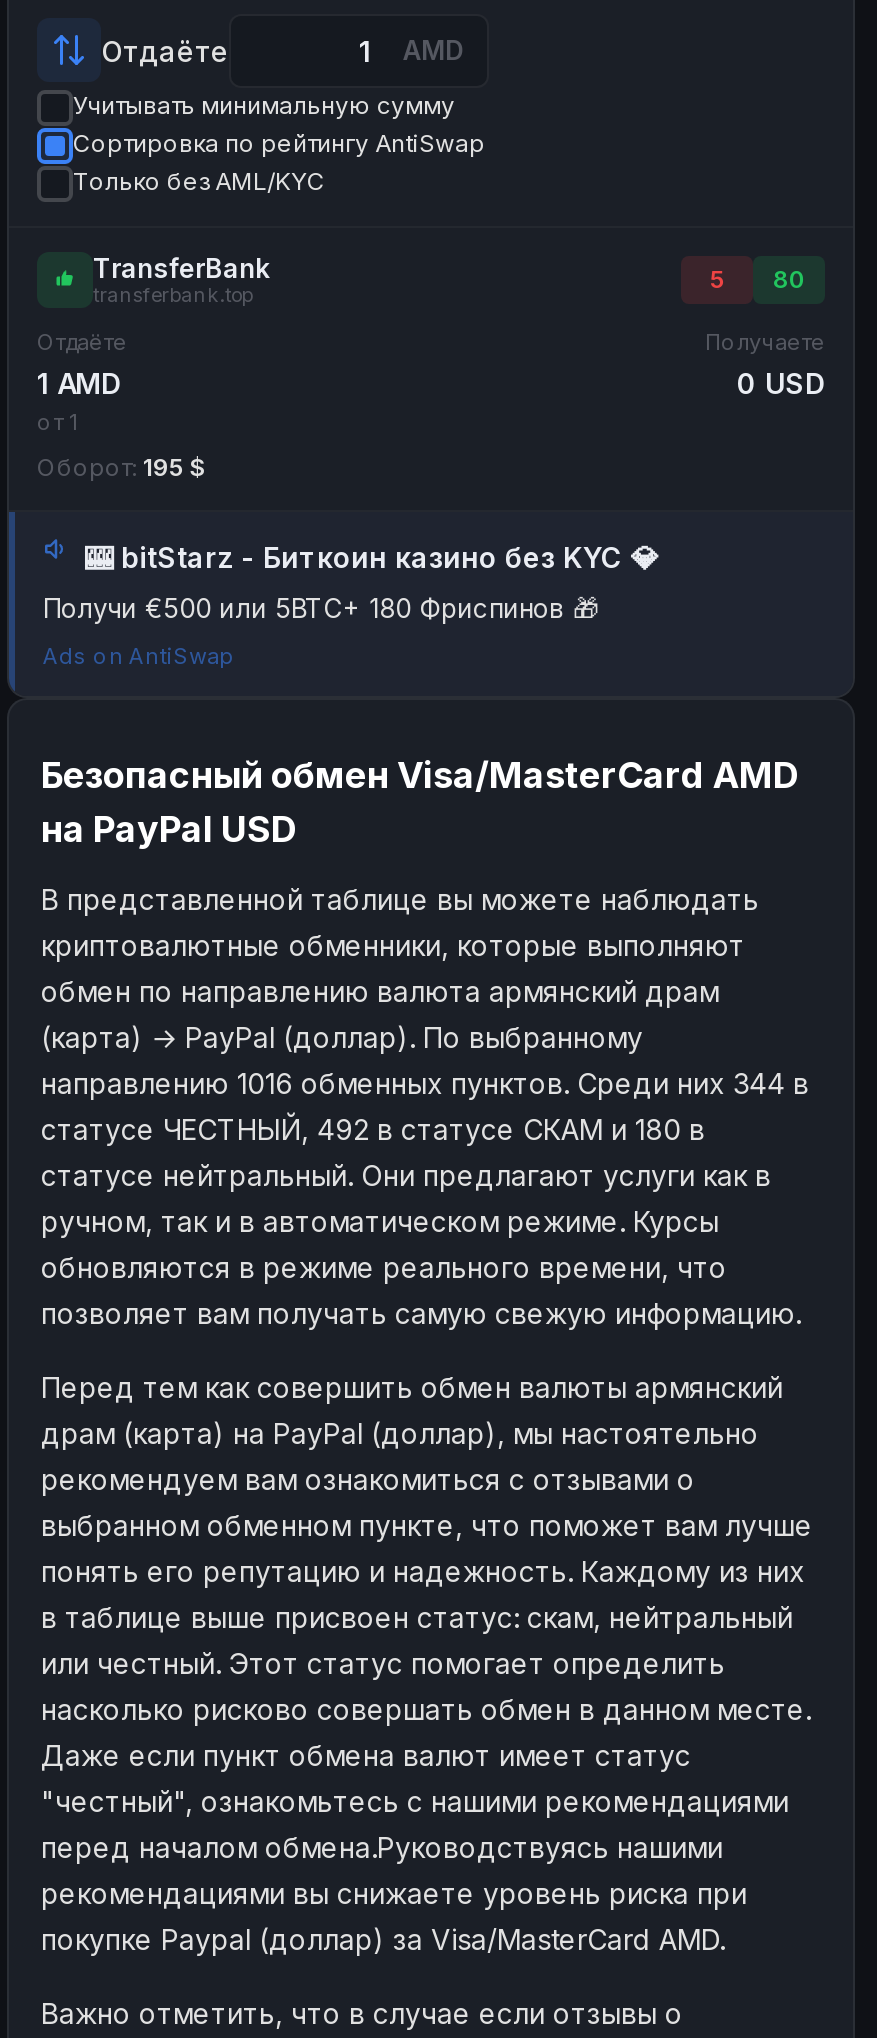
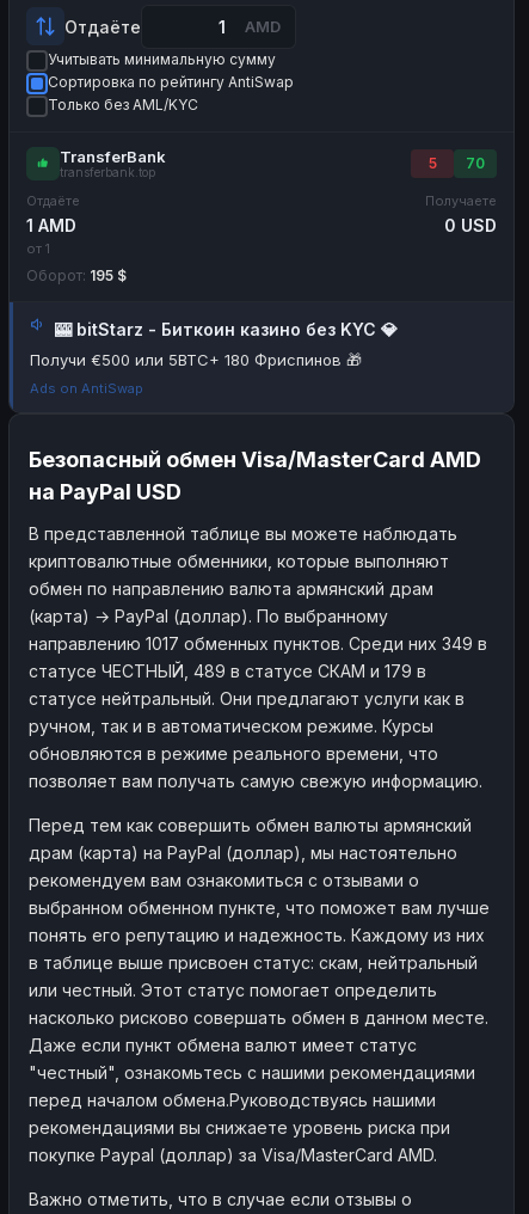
- 5 80
+ 5 70

- направлению 1016 обменных пунктов. Среди них 344 в
+ направлению 1017 обменных пунктов. Среди них 349 в

- статусе ЧЕСТНЫЙ, 492 в статусе СКАМ и 180 в
+ статусе ЧЕСТНЫЙ, 489 в статусе СКАМ и 179 в
